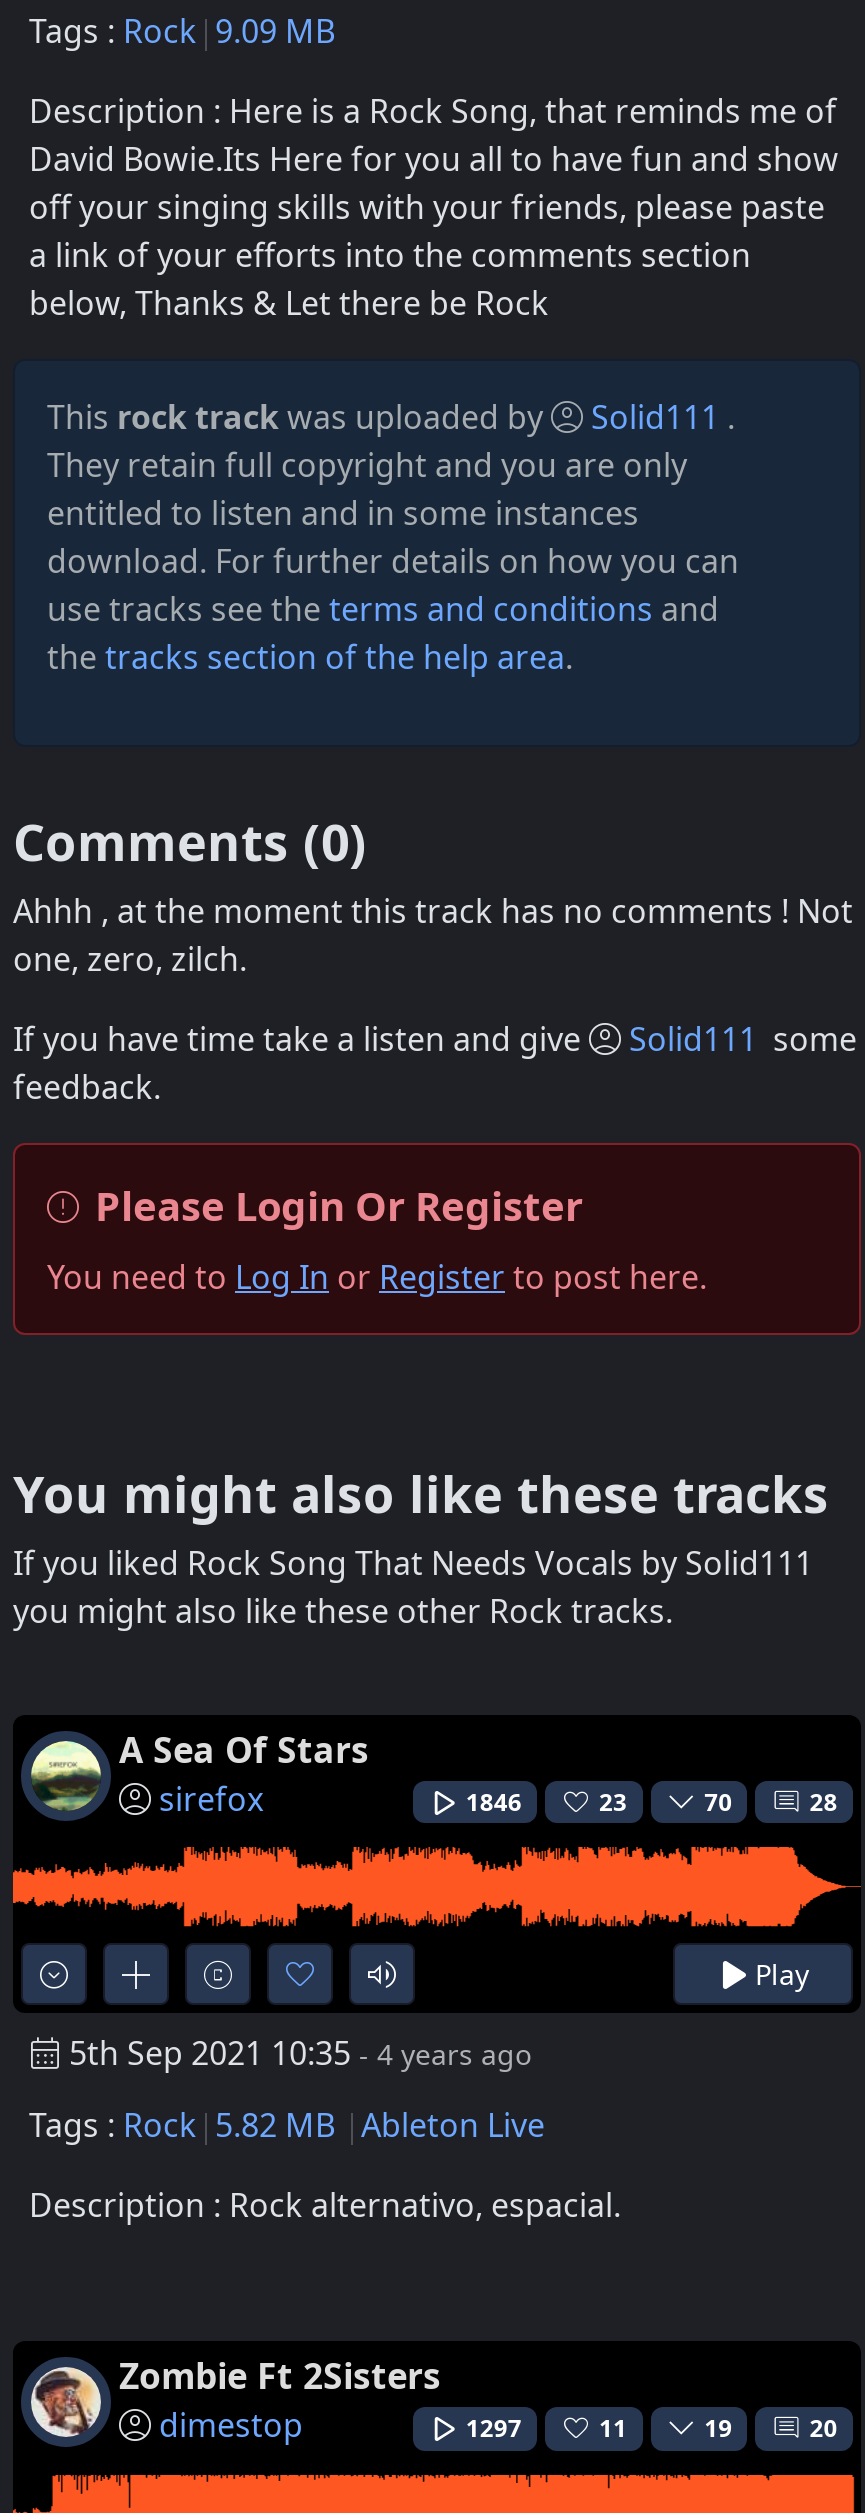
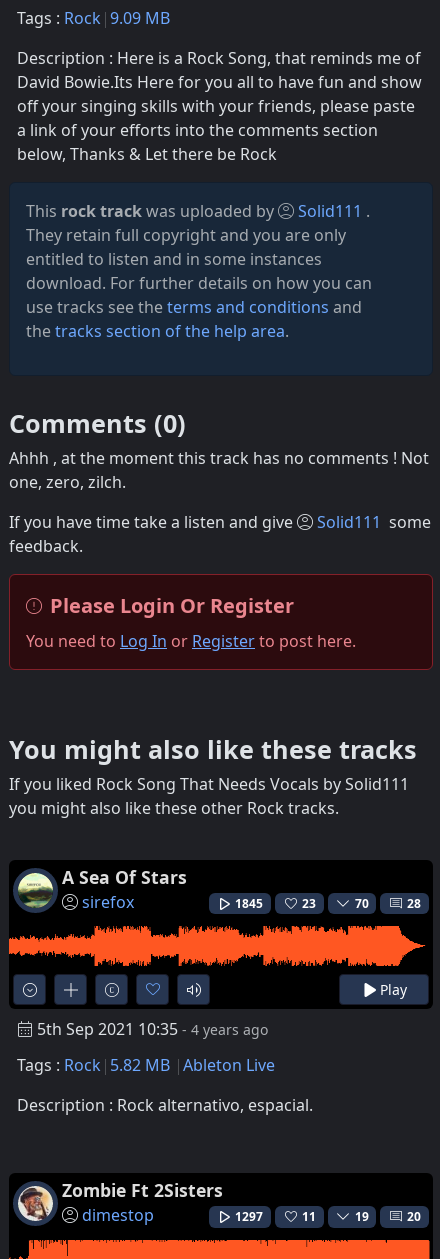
- 1846
+ 1845
